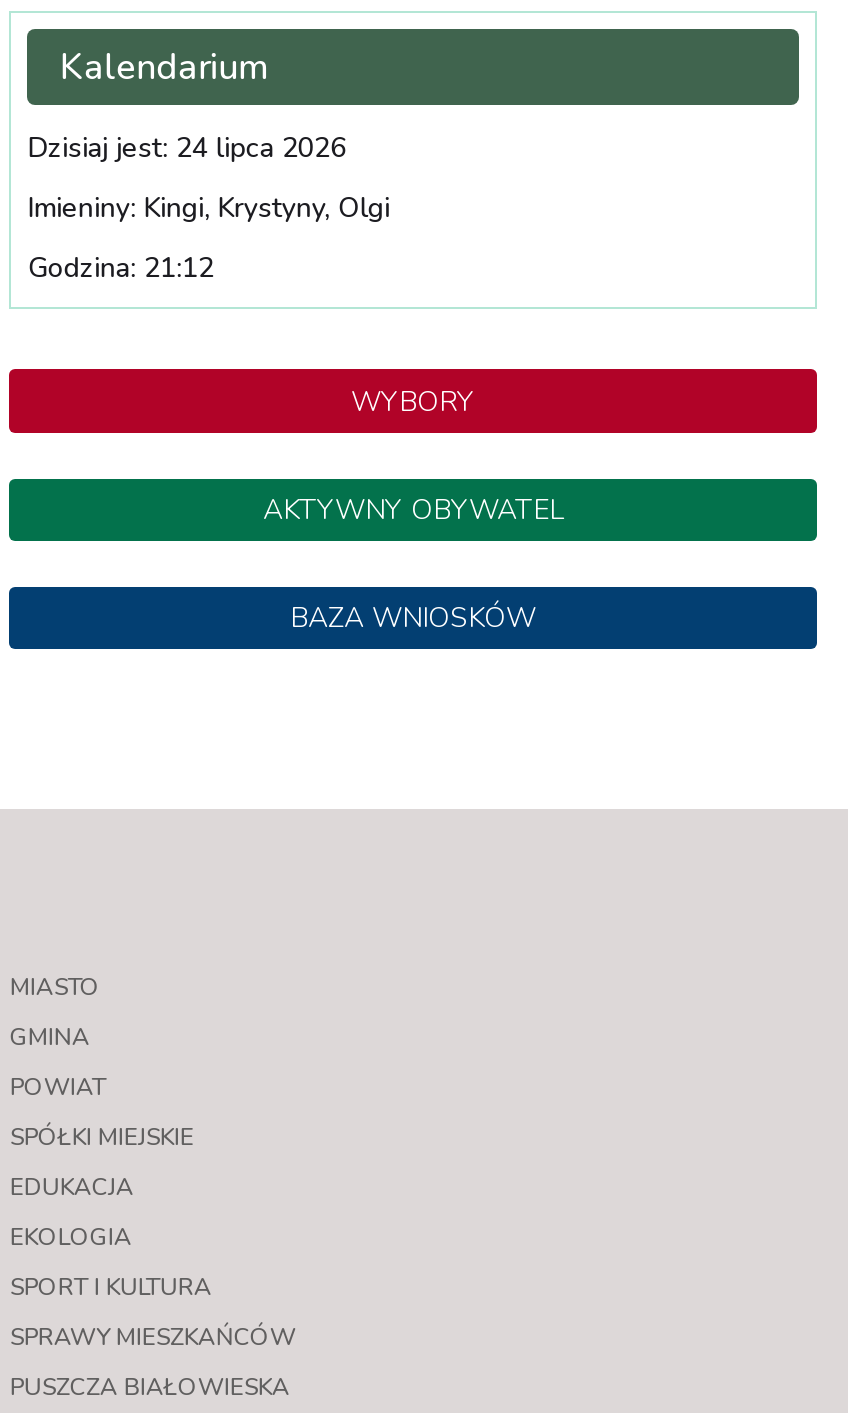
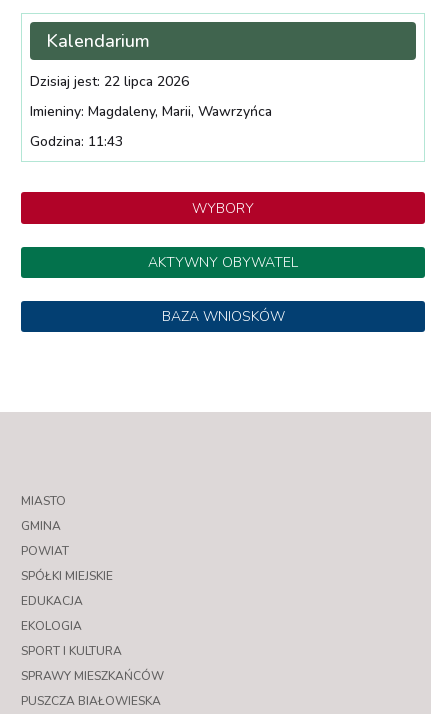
- Dzisiaj jest: 24 lipca 2026
+ Dzisiaj jest: 22 lipca 2026

- Imieniny: Kingi, Krystyny, Olgi
+ Imieniny: Magdaleny, Marii, Wawrzyńca

- Godzina: 21:12
+ Godzina: 11:43
